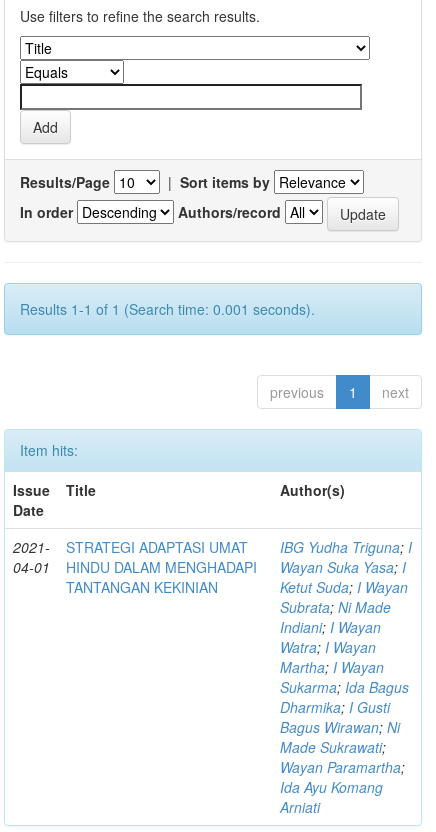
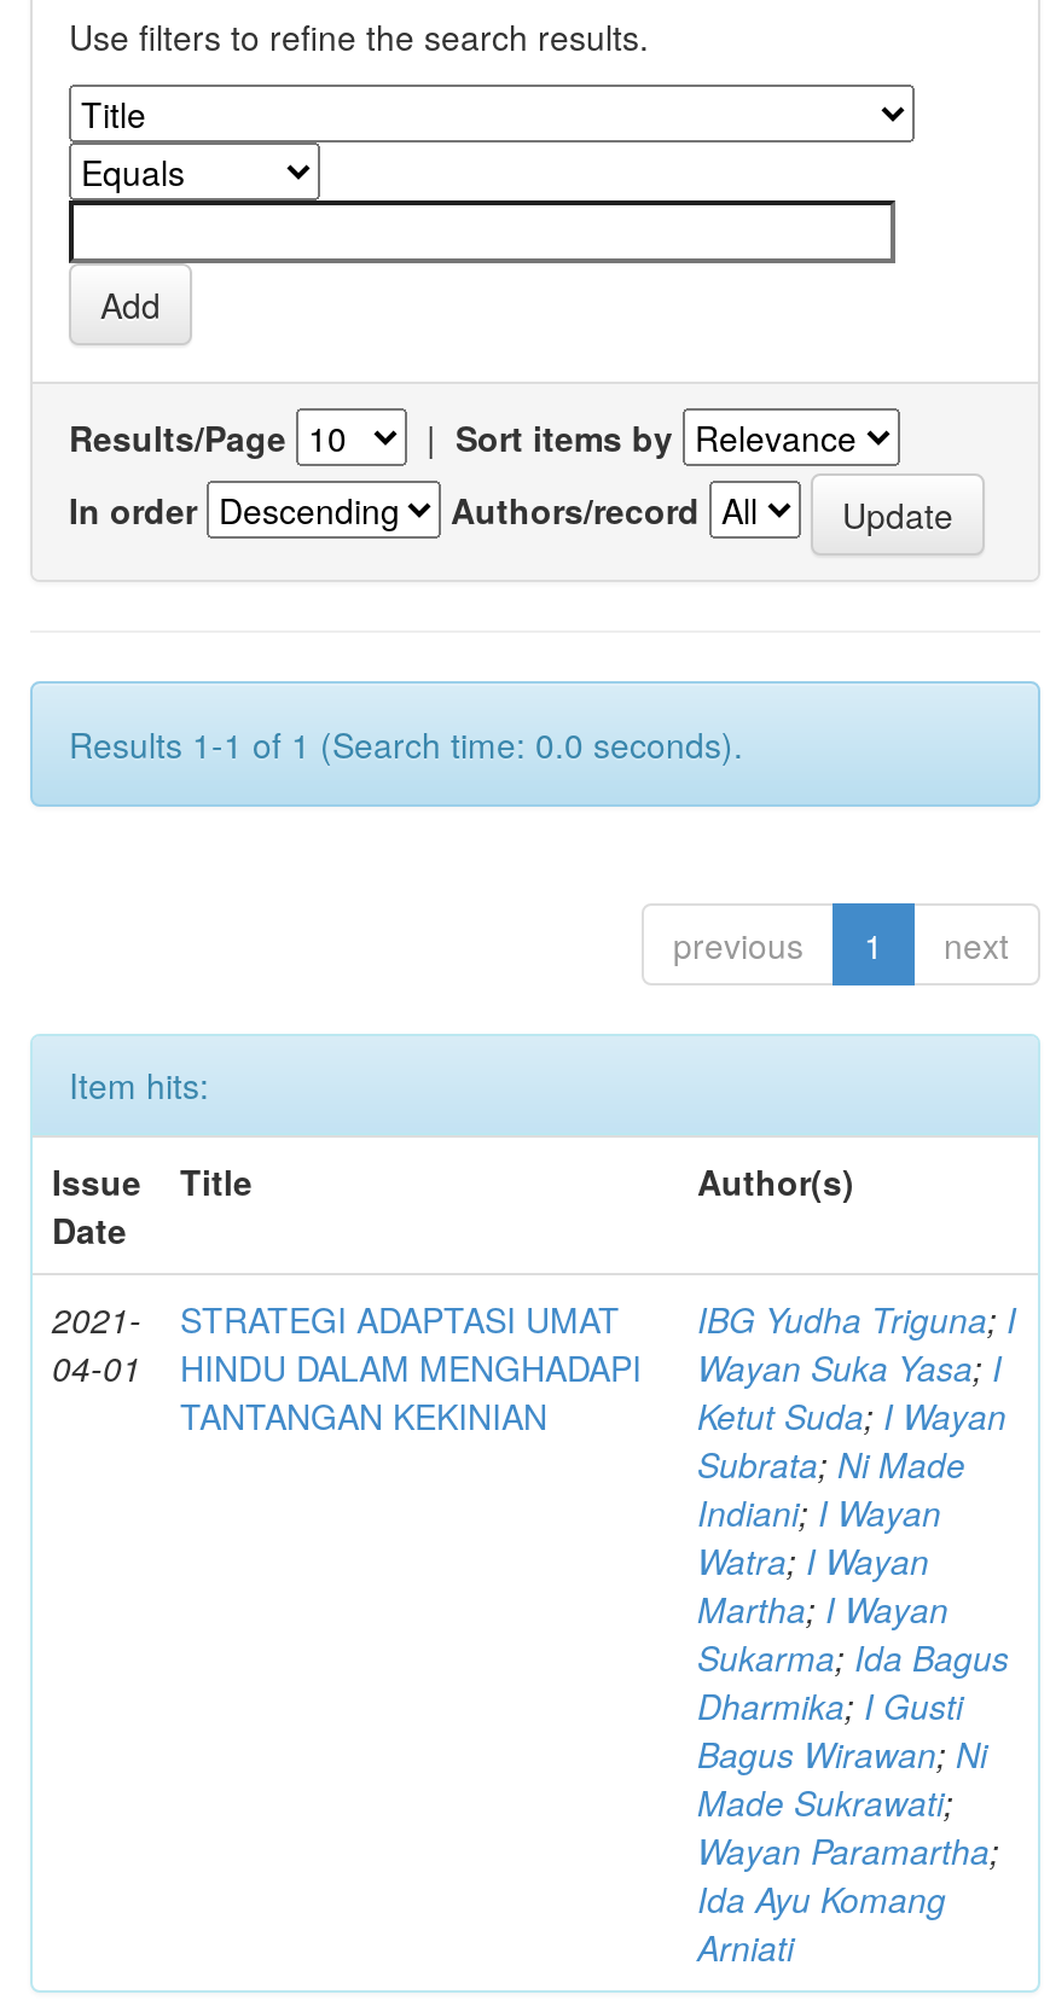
- Results 1-1 of 1 (Search time: 0.001 seconds).
+ Results 1-1 of 1 (Search time: 0.0 seconds).
